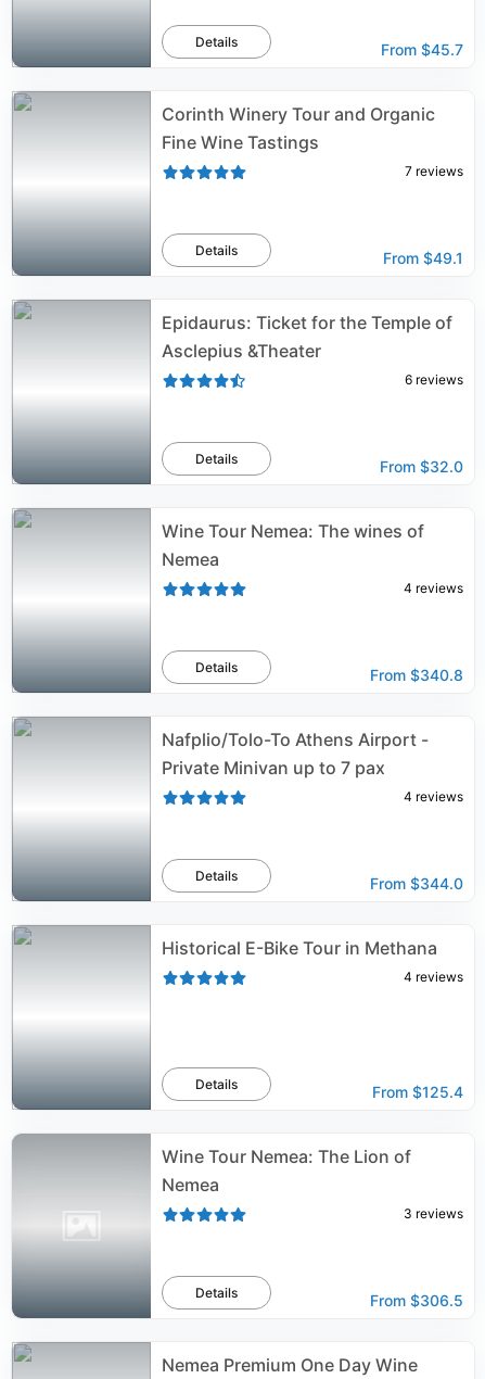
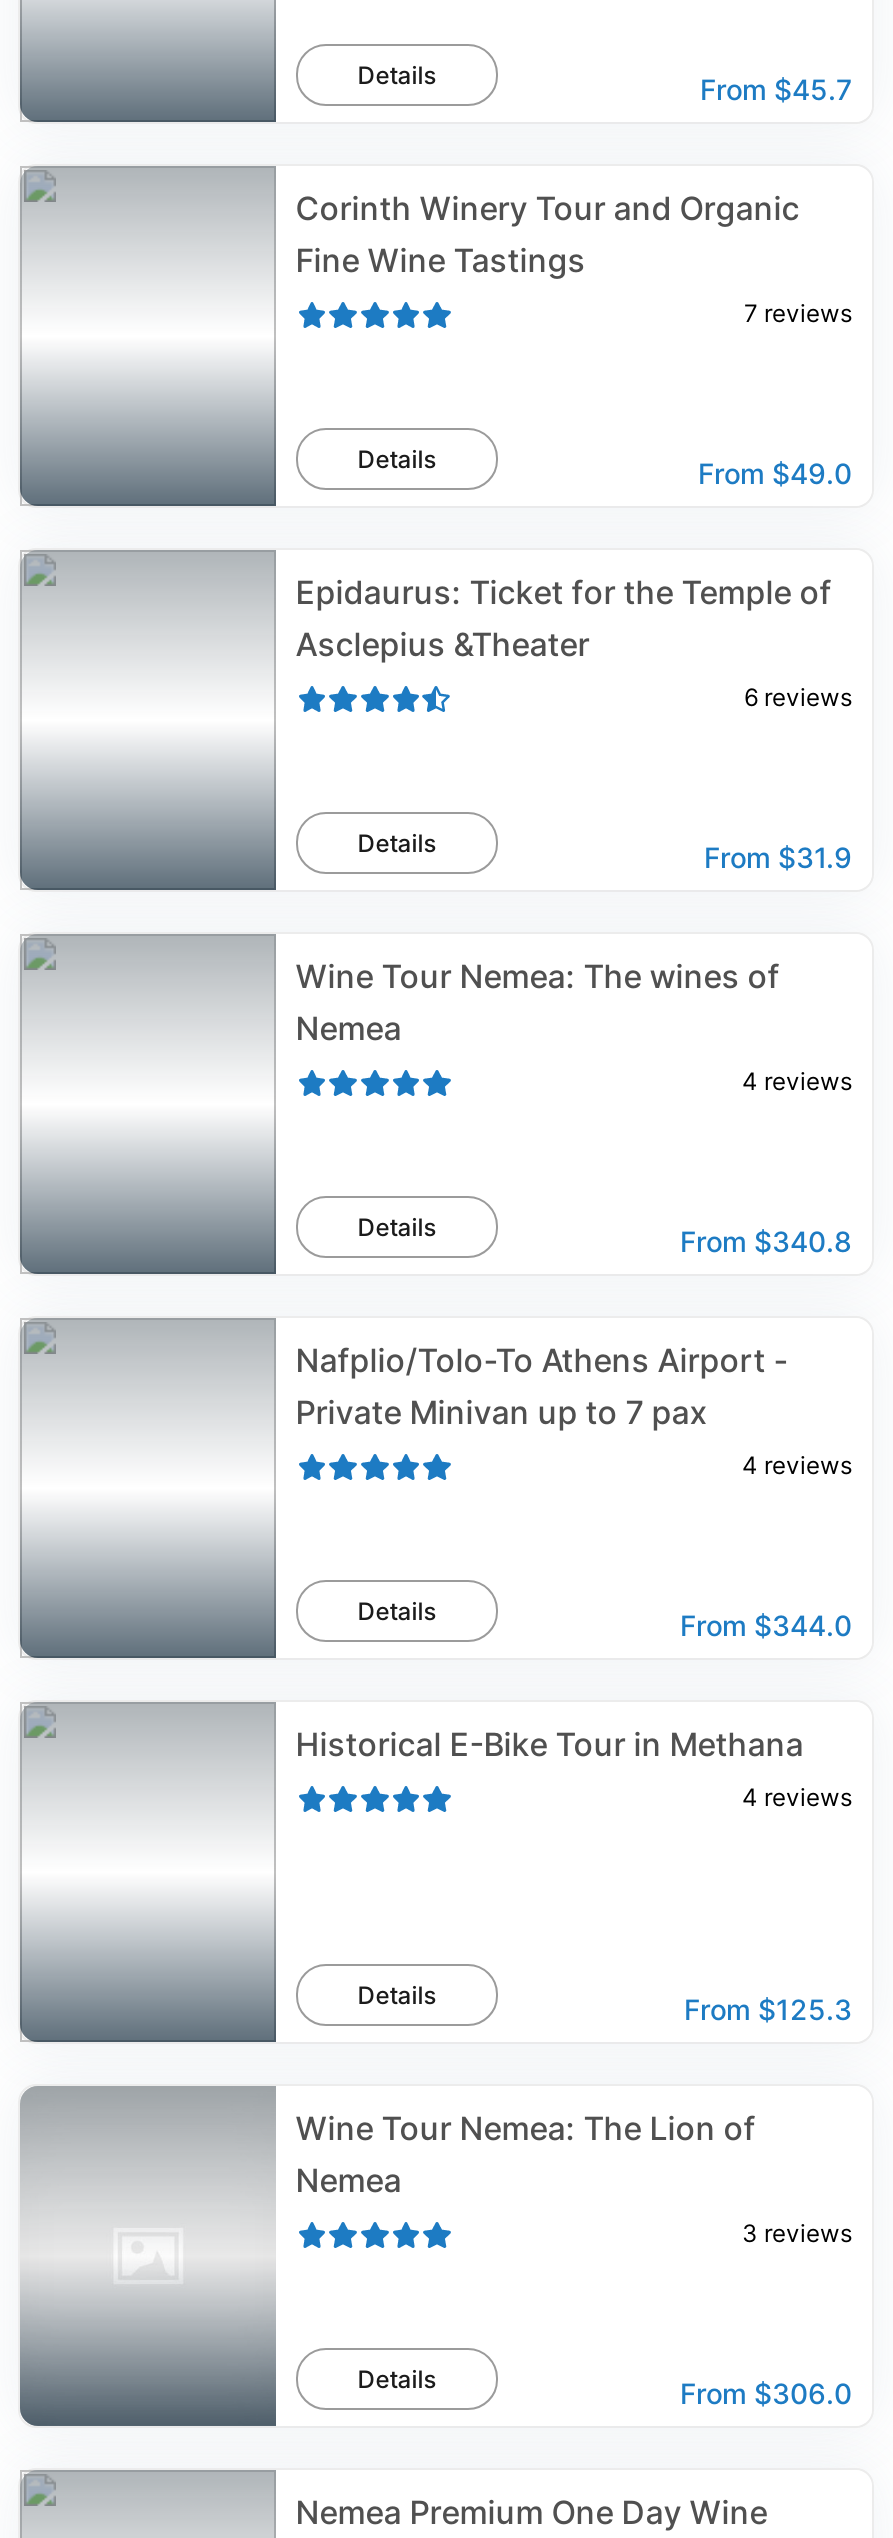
- From $49.1
+ From $49.0

- From $32.0
+ From $31.9

- From $125.4
+ From $125.3

- From $306.5
+ From $306.0
